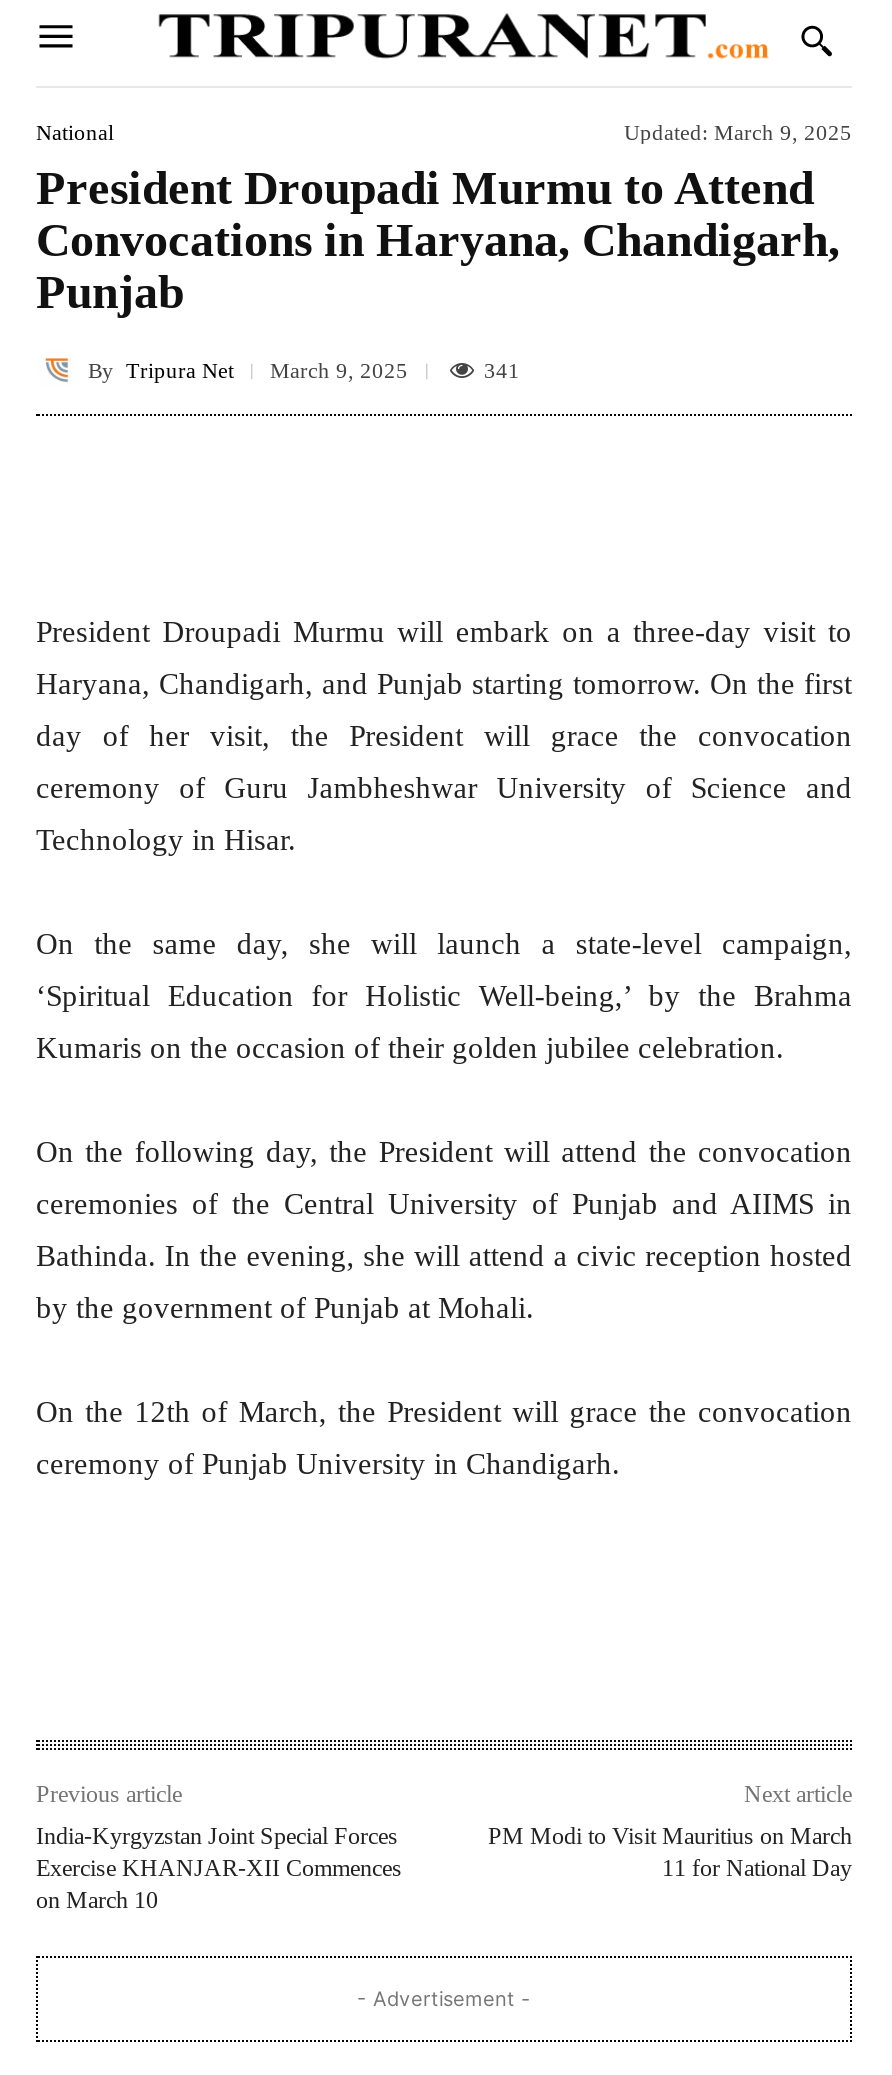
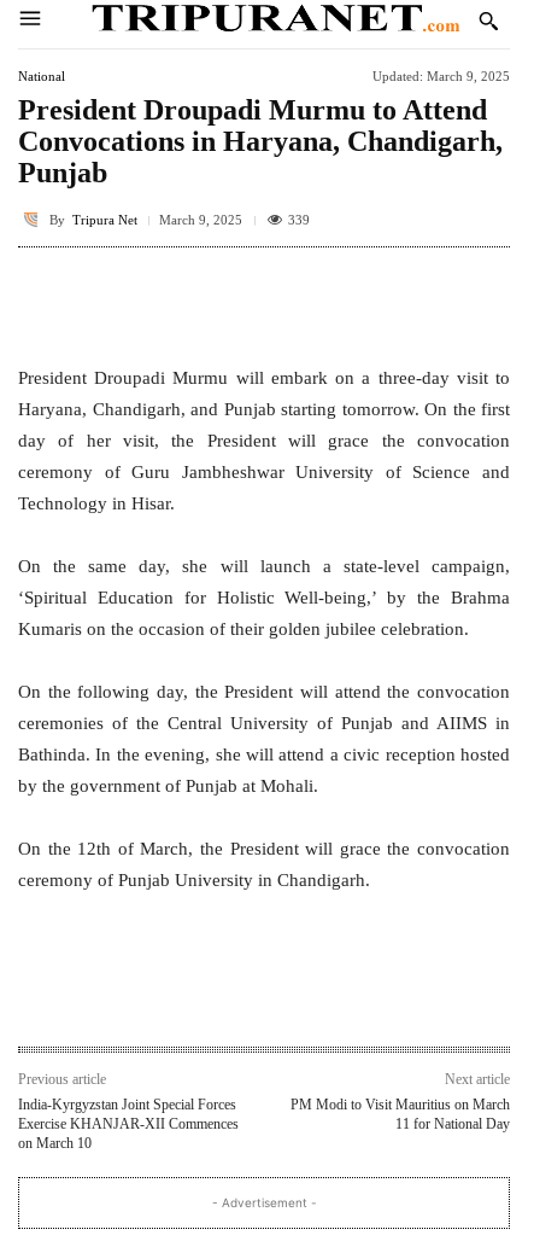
- 341
+ 339
